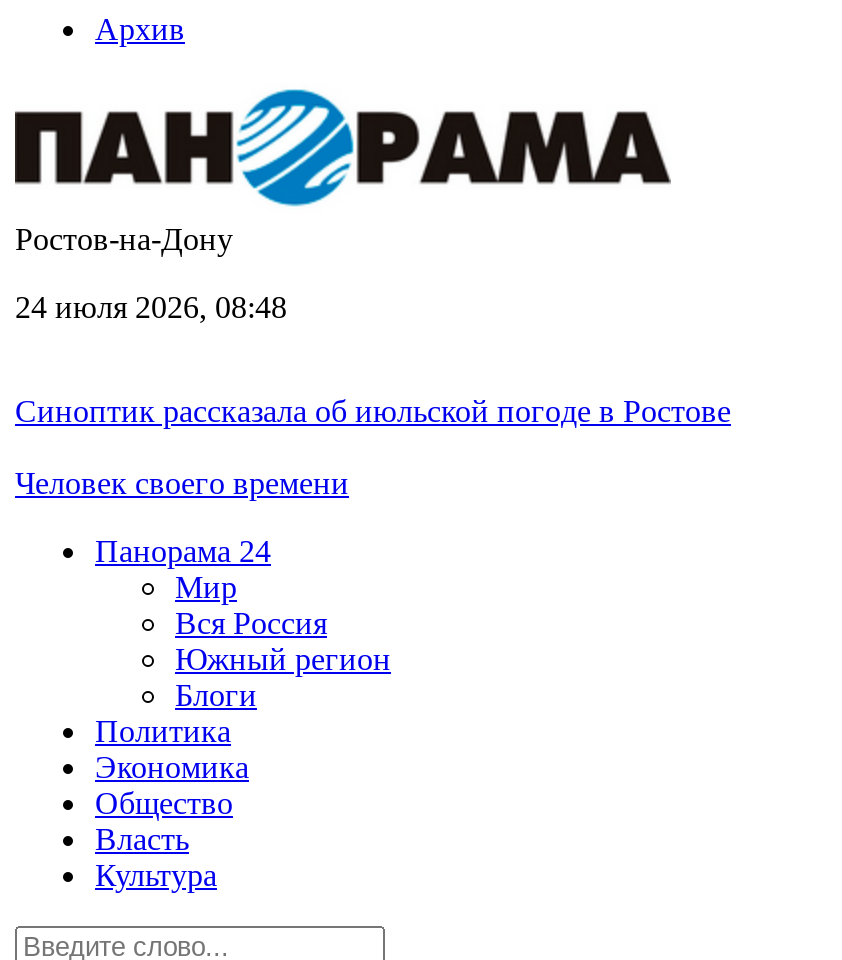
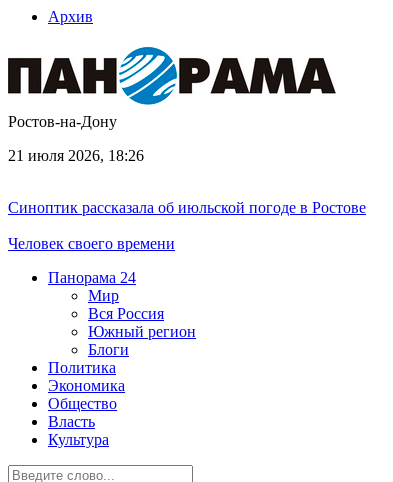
- 24 июля 2026, 08:48
+ 21 июля 2026, 18:26
